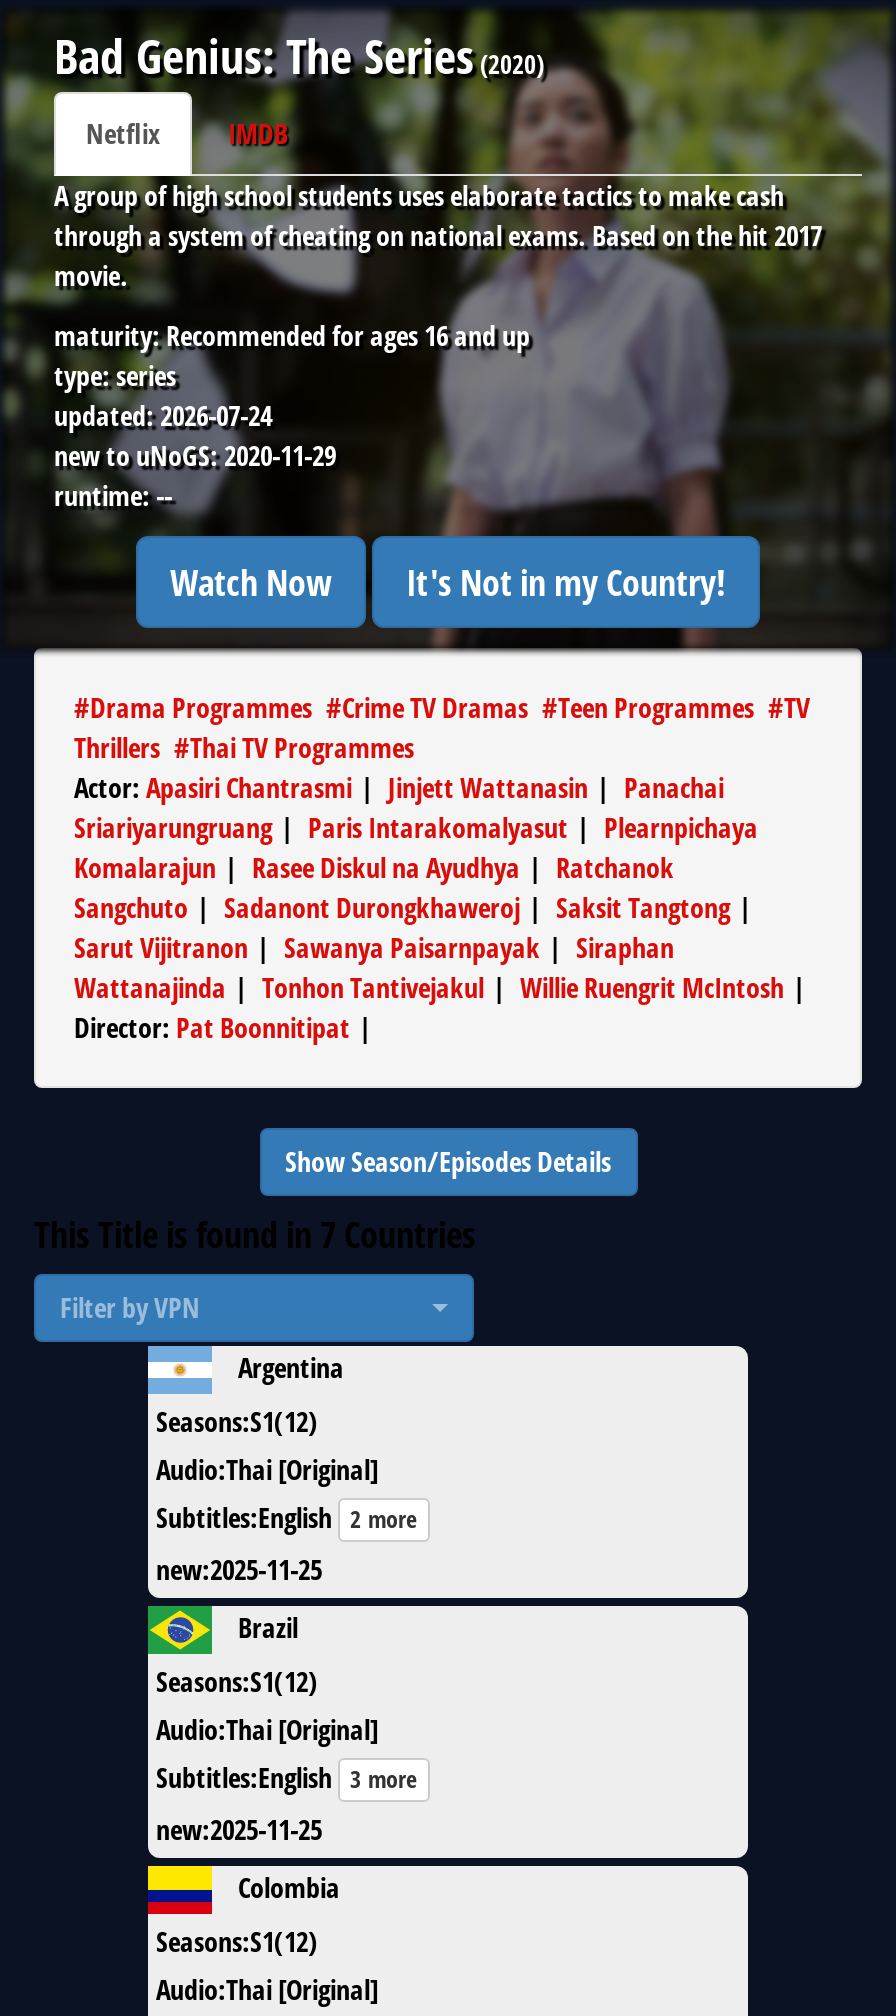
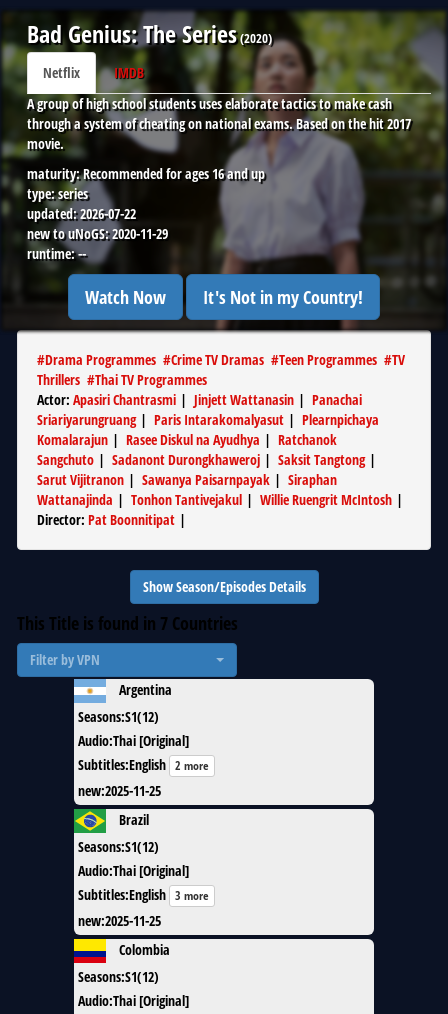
- updated: 2026-07-24
+ updated: 2026-07-22
